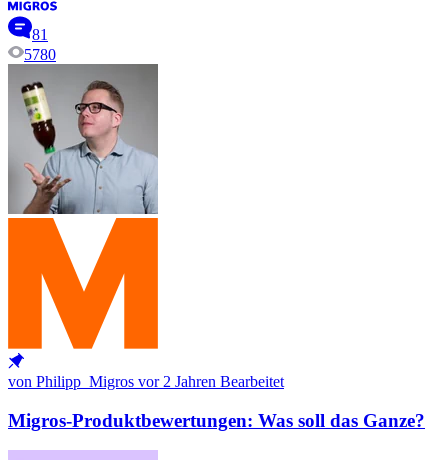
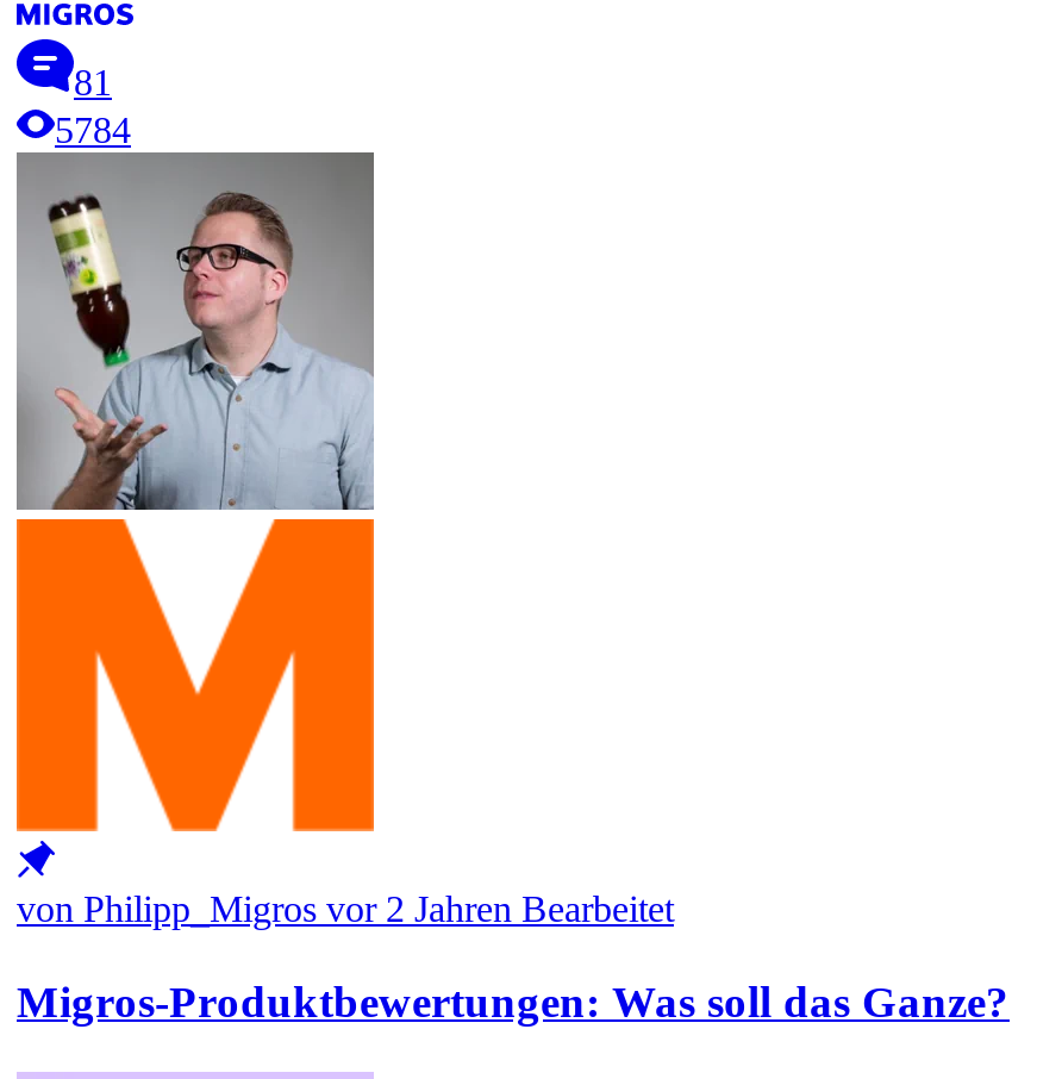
- 5780
+ 5784
